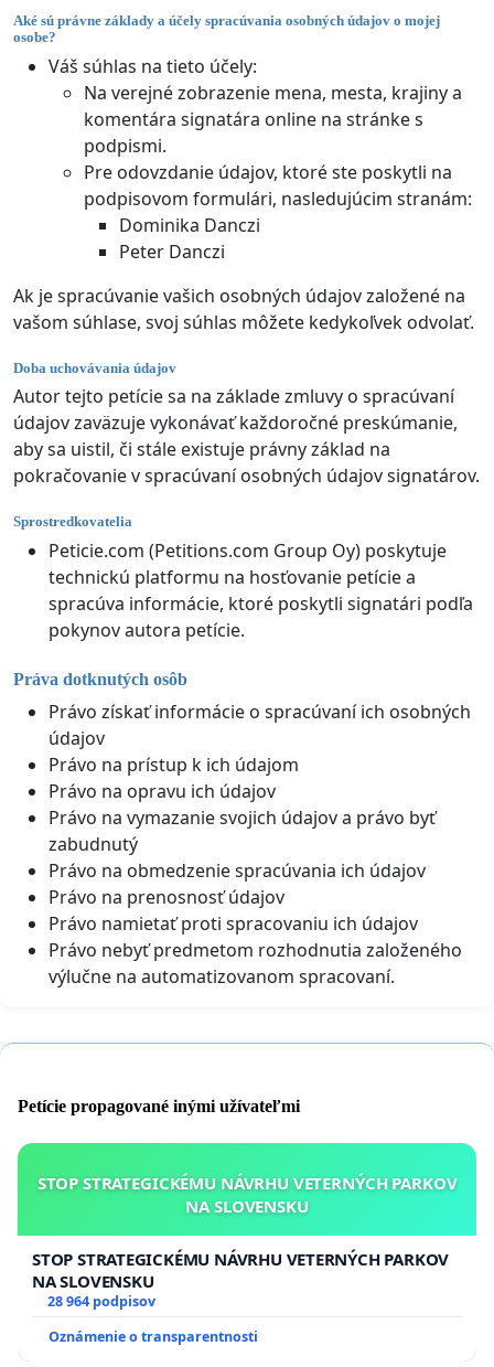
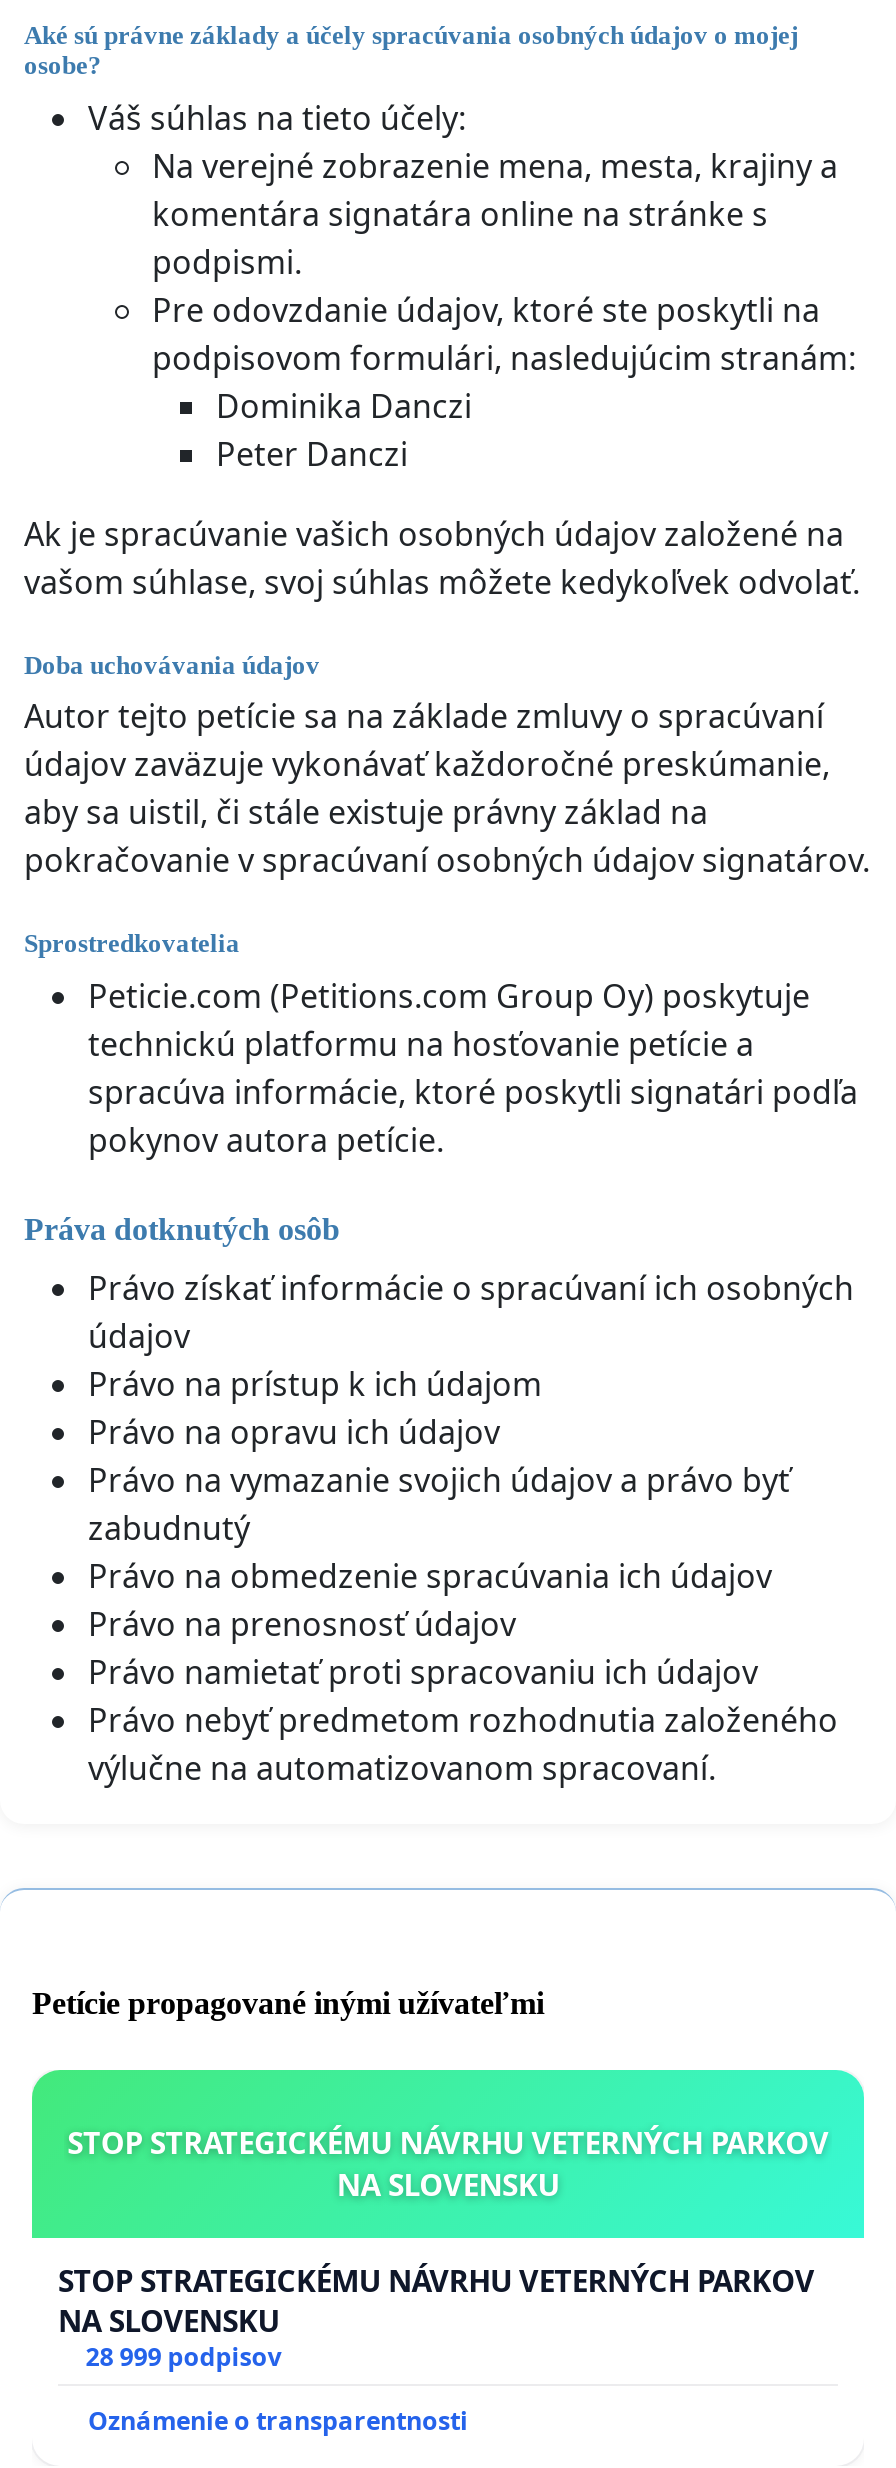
- 28 964 podpisov
+ 28 999 podpisov
